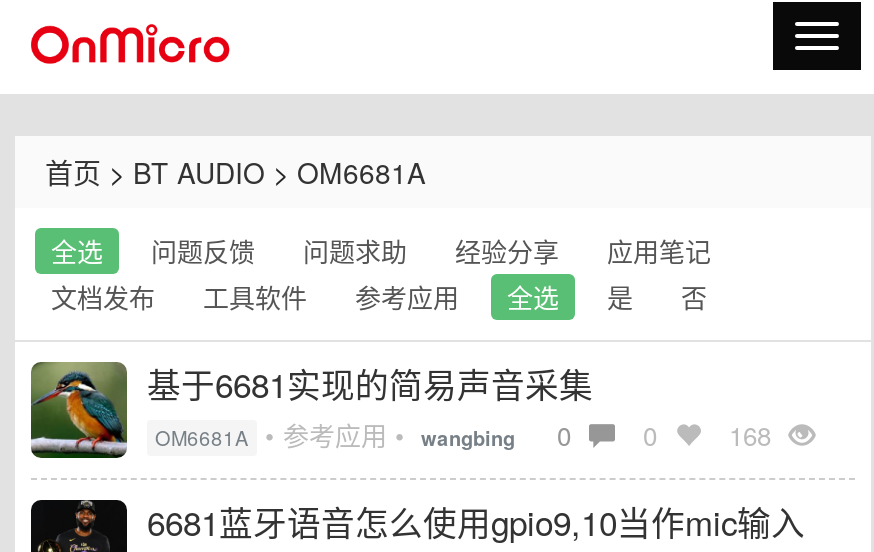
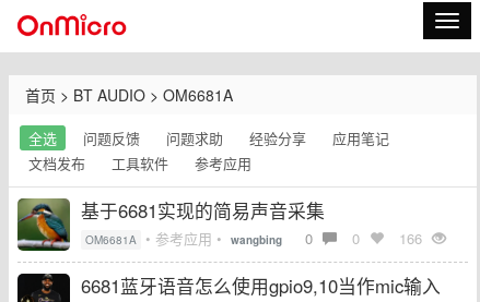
- 全选
- 是
- 否

- OM6681A • 参考应用 • wangbing 0 0 168
+ OM6681A • 参考应用 • wangbing 0 0 166
